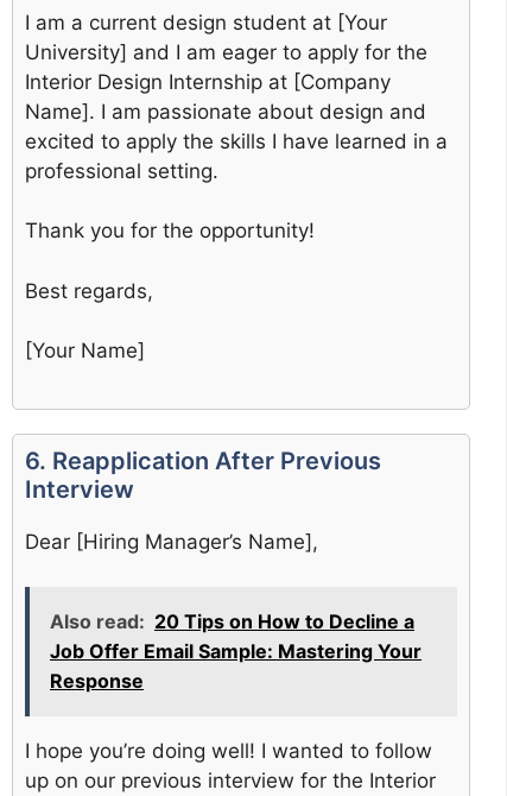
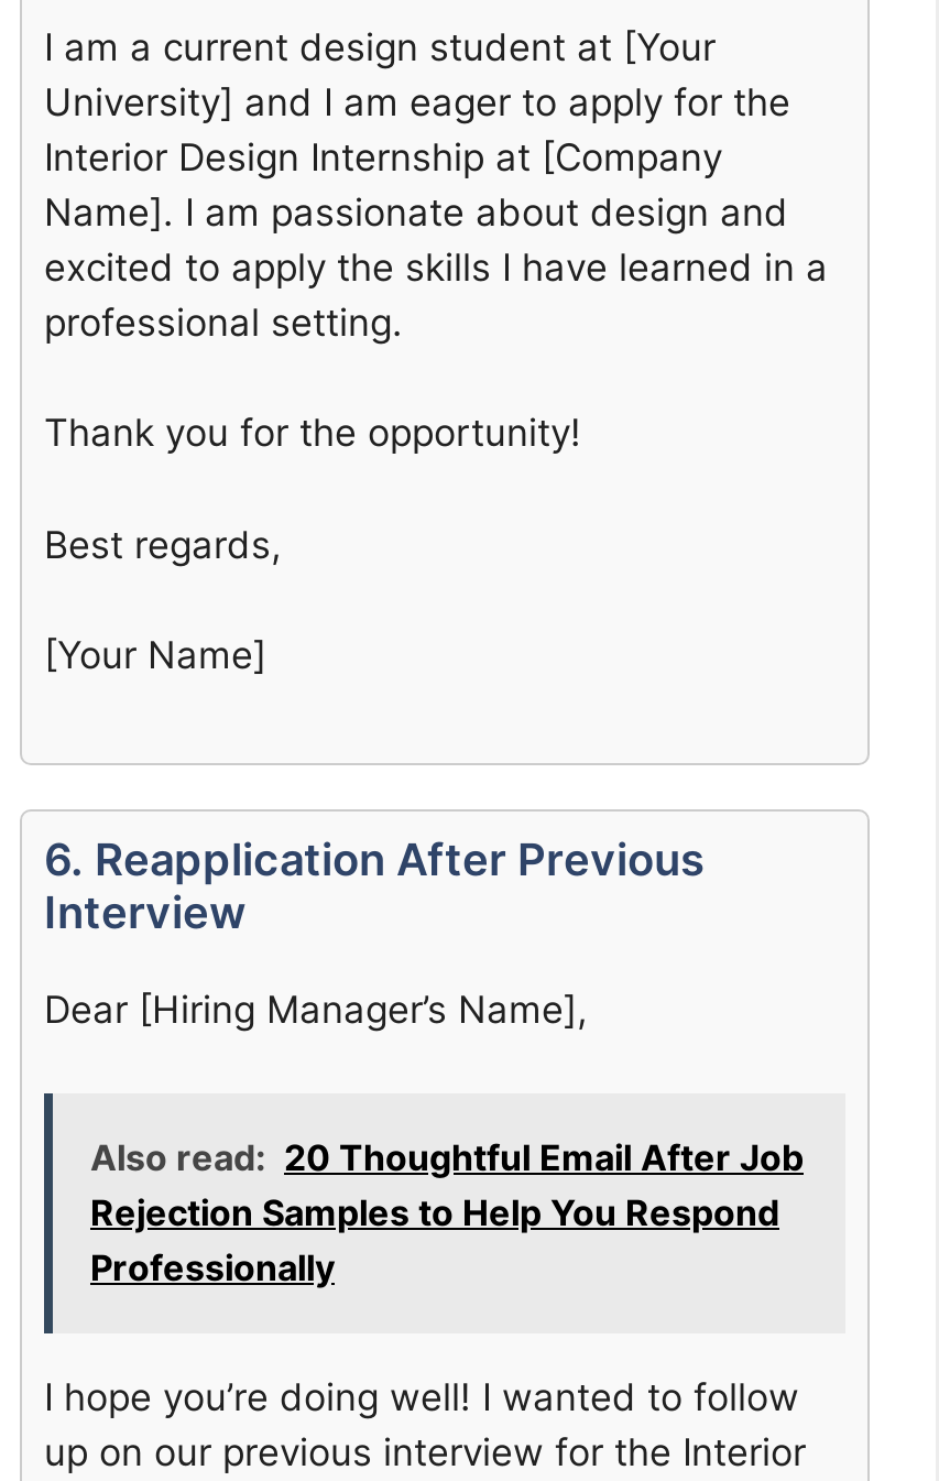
- Also read: 20 Tips on How to Decline a
- Job Offer Email Sample: Mastering Your
- Response
+ Also read: 20 Thoughtful Email After Job
+ Rejection Samples to Help You Respond
+ Professionally
